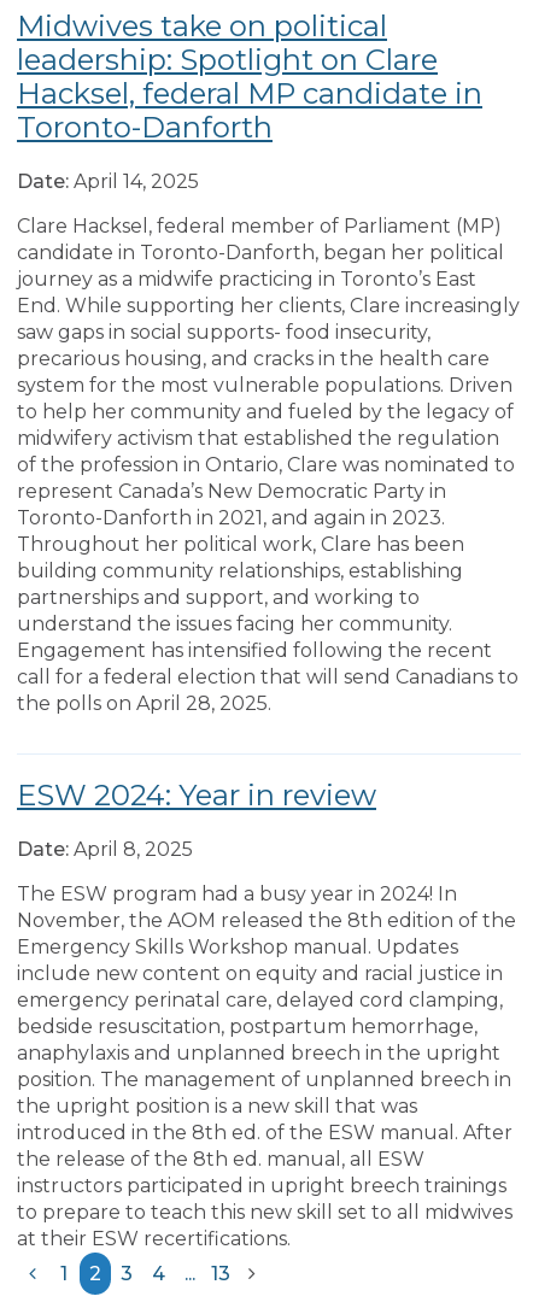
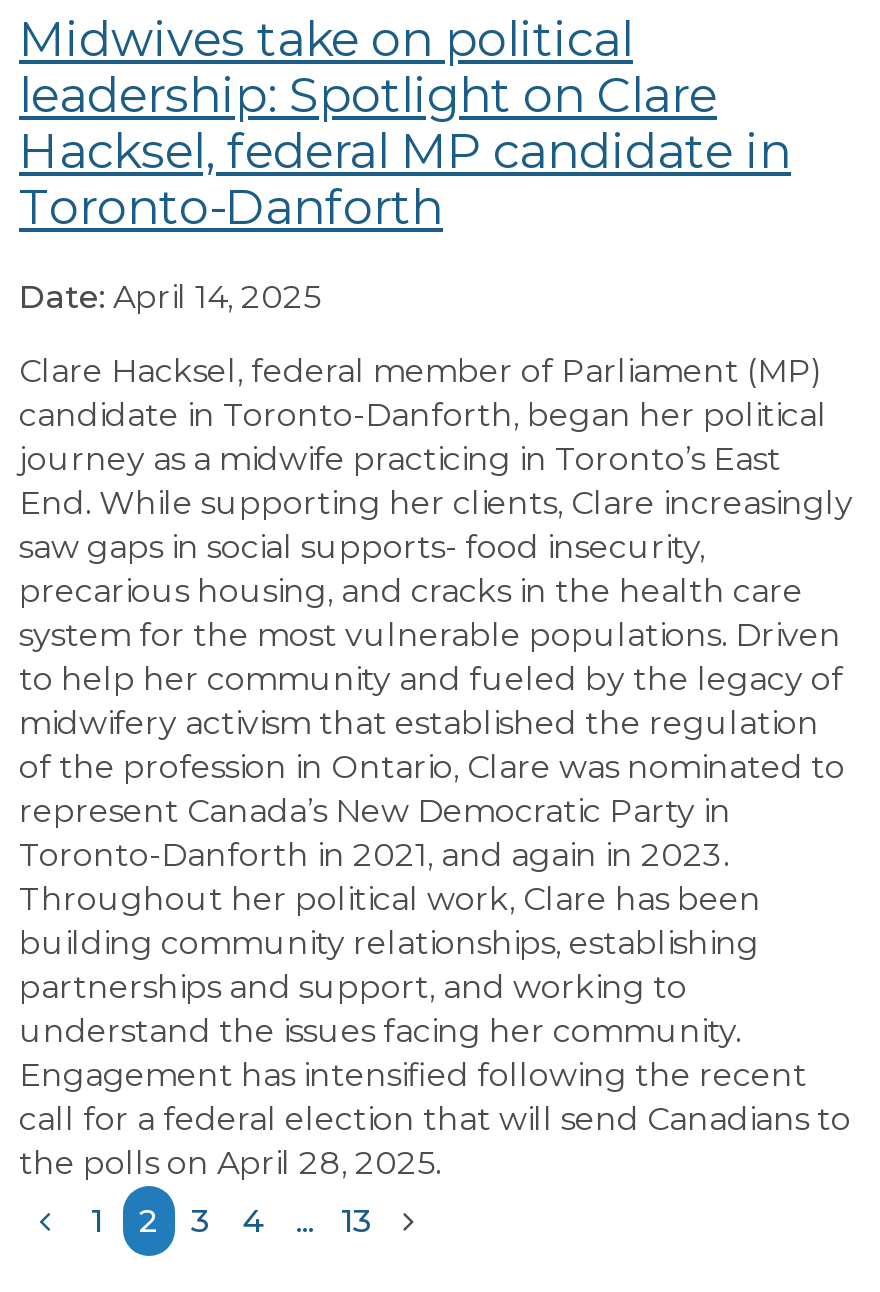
- ESW 2024: Year in review
- Date: April 8, 2025
- The ESW program had a busy year in 2024! In
- November, the AOM released the 8th edition of the
- Emergency Skills Workshop manual. Updates
- include new content on equity and racial justice in
- emergency perinatal care, delayed cord clamping,
- bedside resuscitation, postpartum hemorrhage,
- anaphylaxis and unplanned breech in the upright
- position. The management of unplanned breech in
- the upright position is a new skill that was
- introduced in the 8th ed. of the ESW manual. After
- the release of the 8th ed. manual, all ESW
- instructors participated in upright breech trainings
- to prepare to teach this new skill set to all midwives
- at their ESW recertifications.
